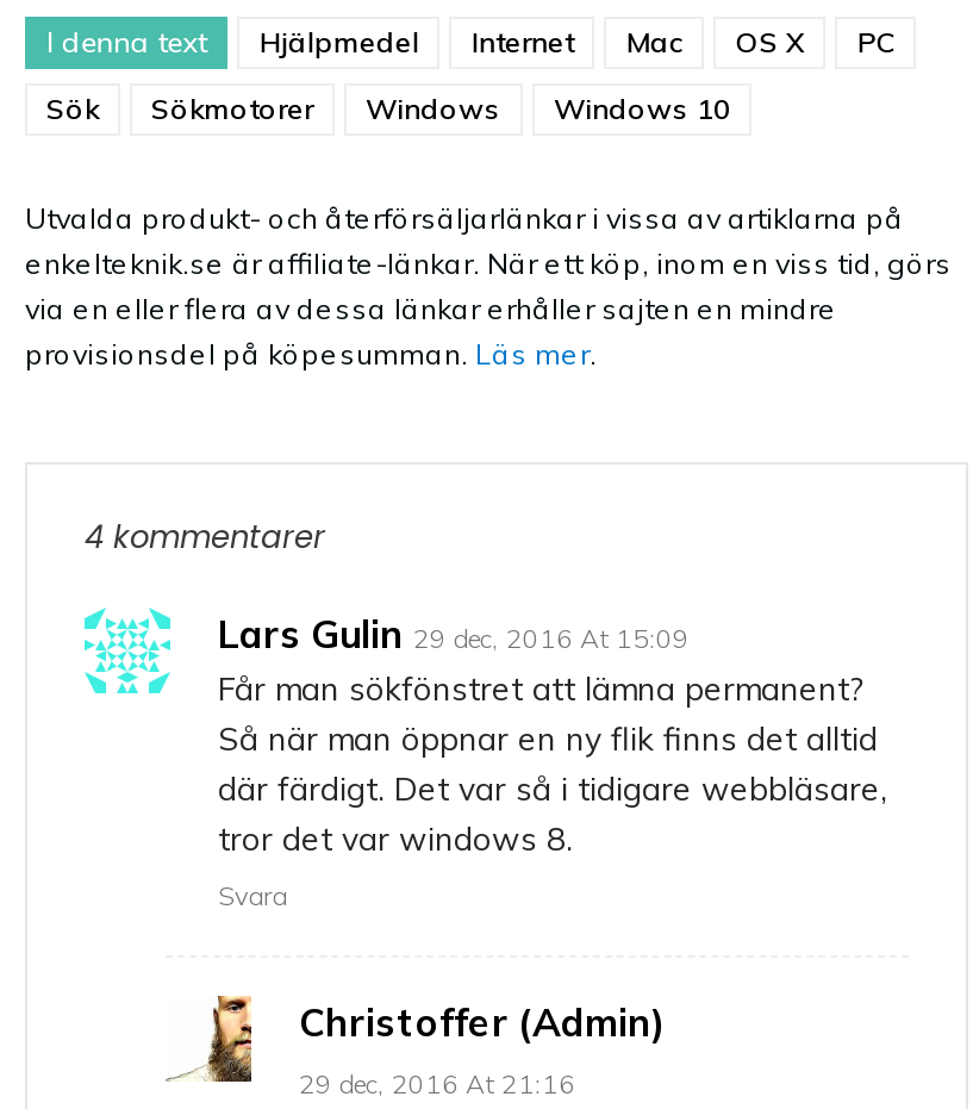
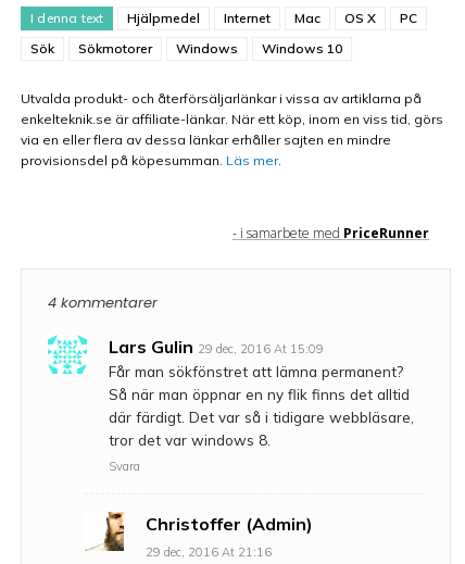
+ - i samarbete med PriceRunner
